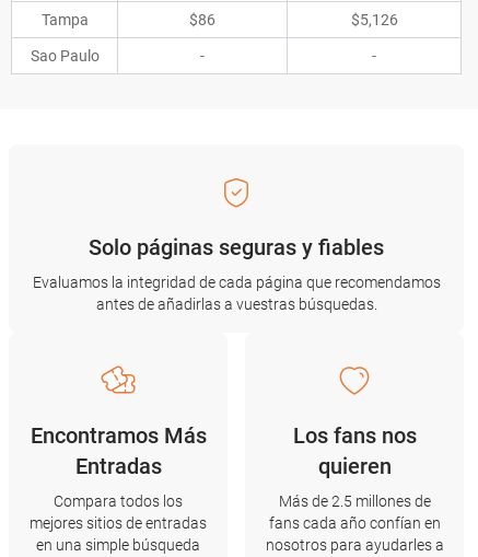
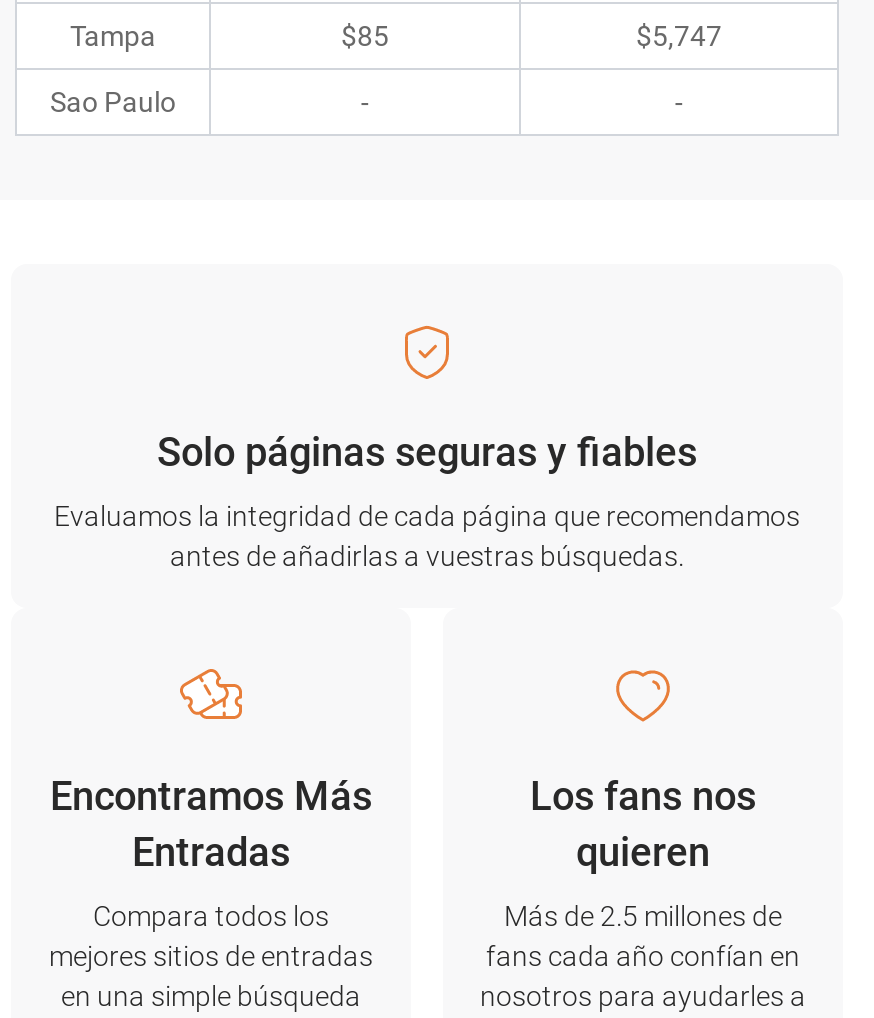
- $86
+ $85

- $5,126
+ $5,747
